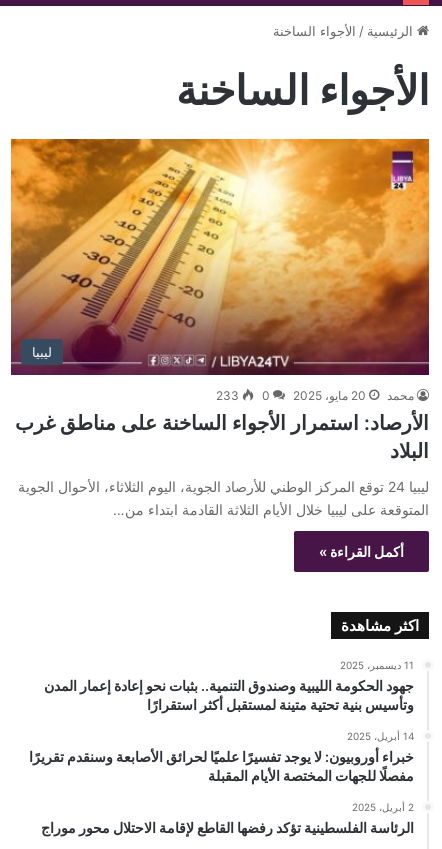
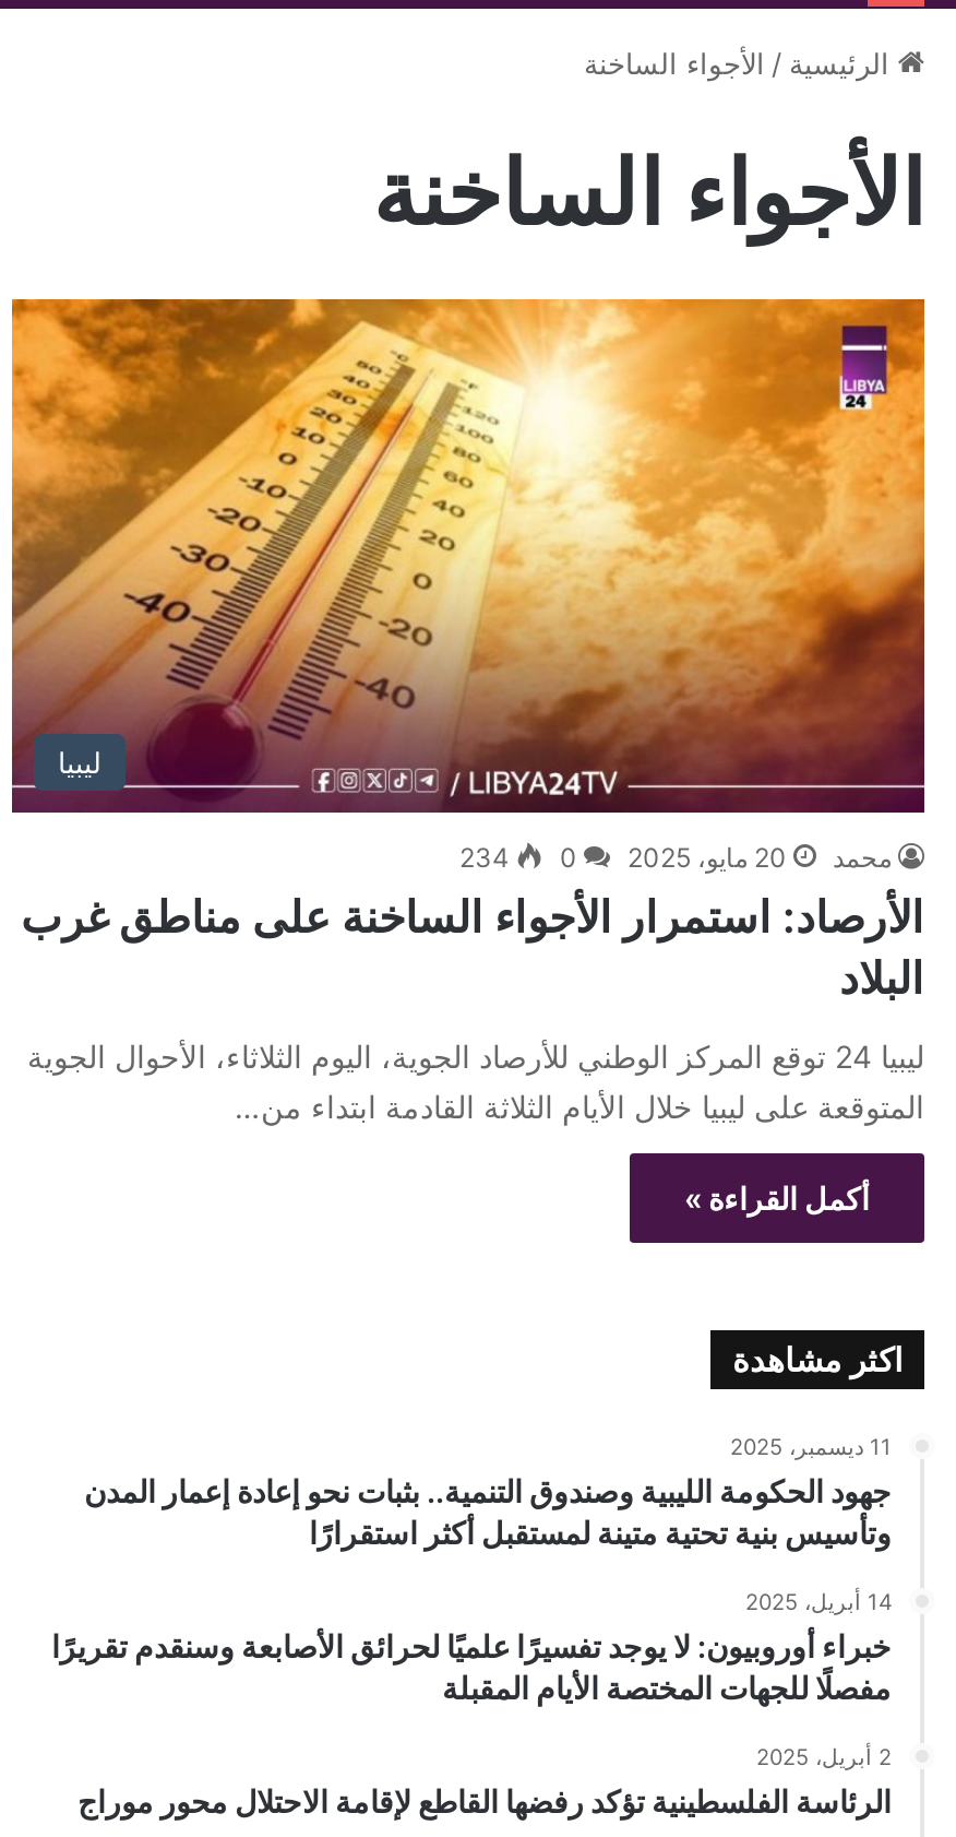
- 233 0
+ 234 0
